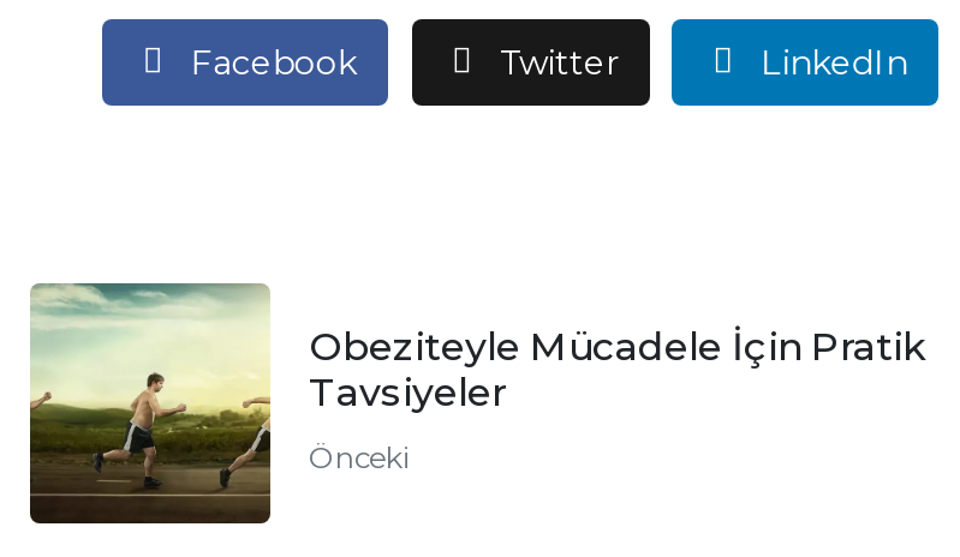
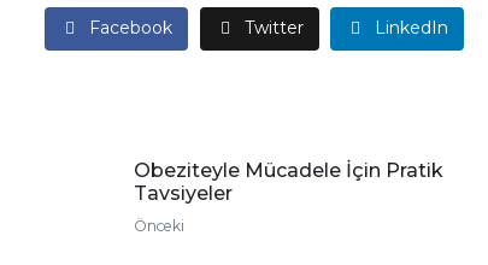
- [image]
